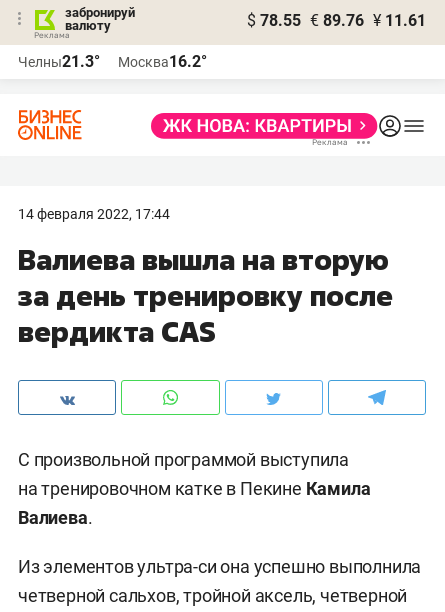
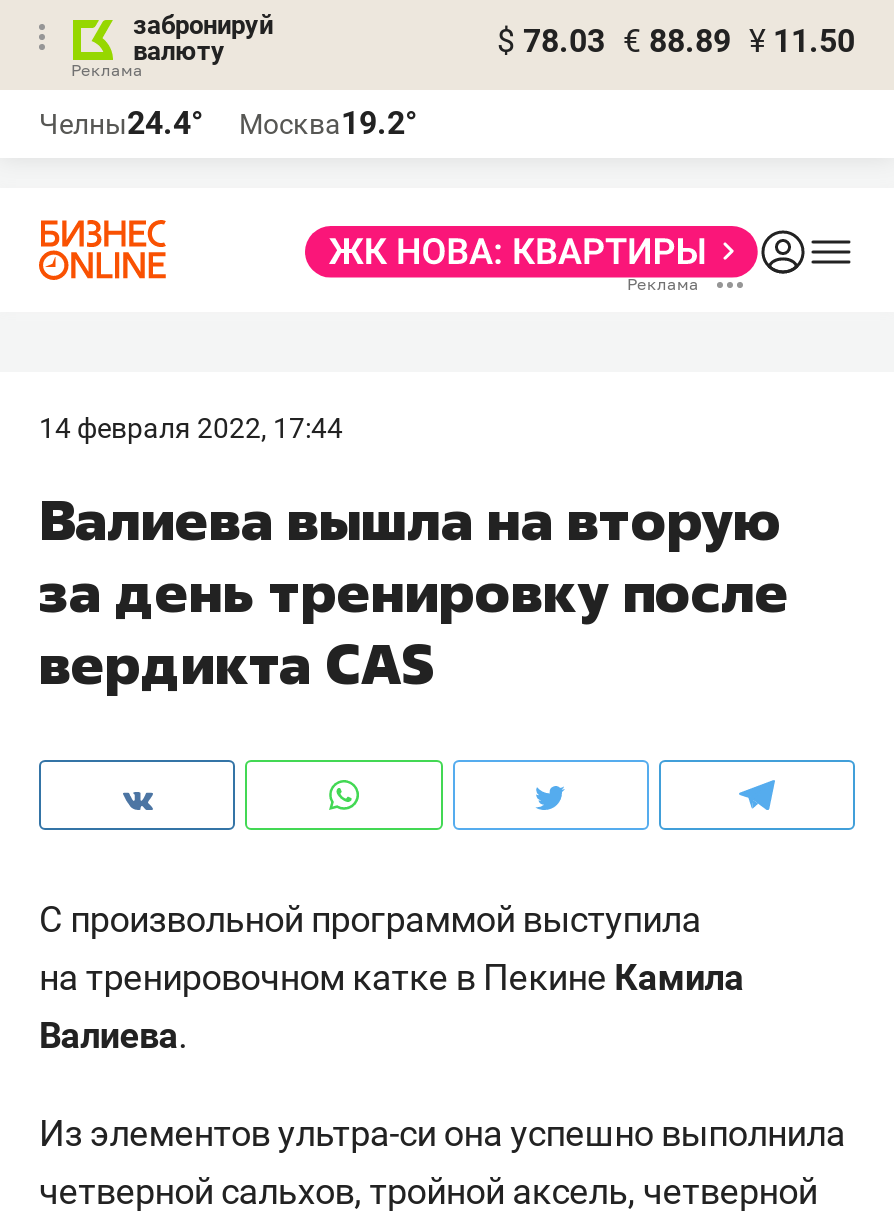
- $ 78.55 € 89.76 ¥ 11.61
+ $ 78.03 € 88.89 ¥ 11.50

- Челны21.3°
+ Челны24.4°

- Москва16.2°
+ Москва19.2°
